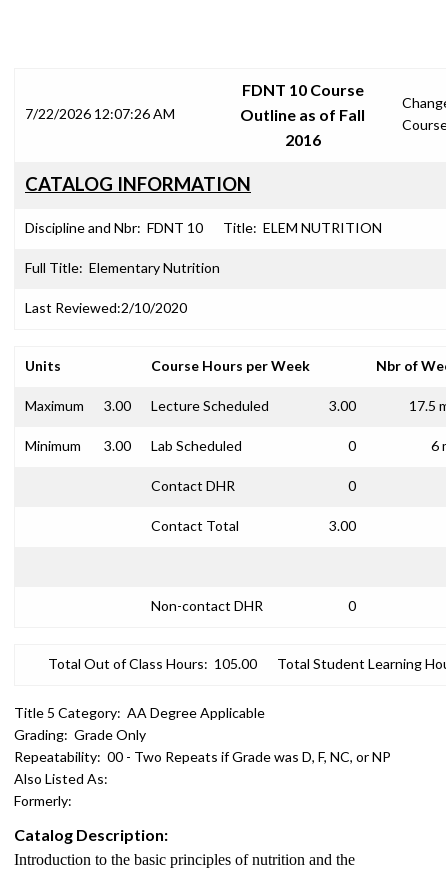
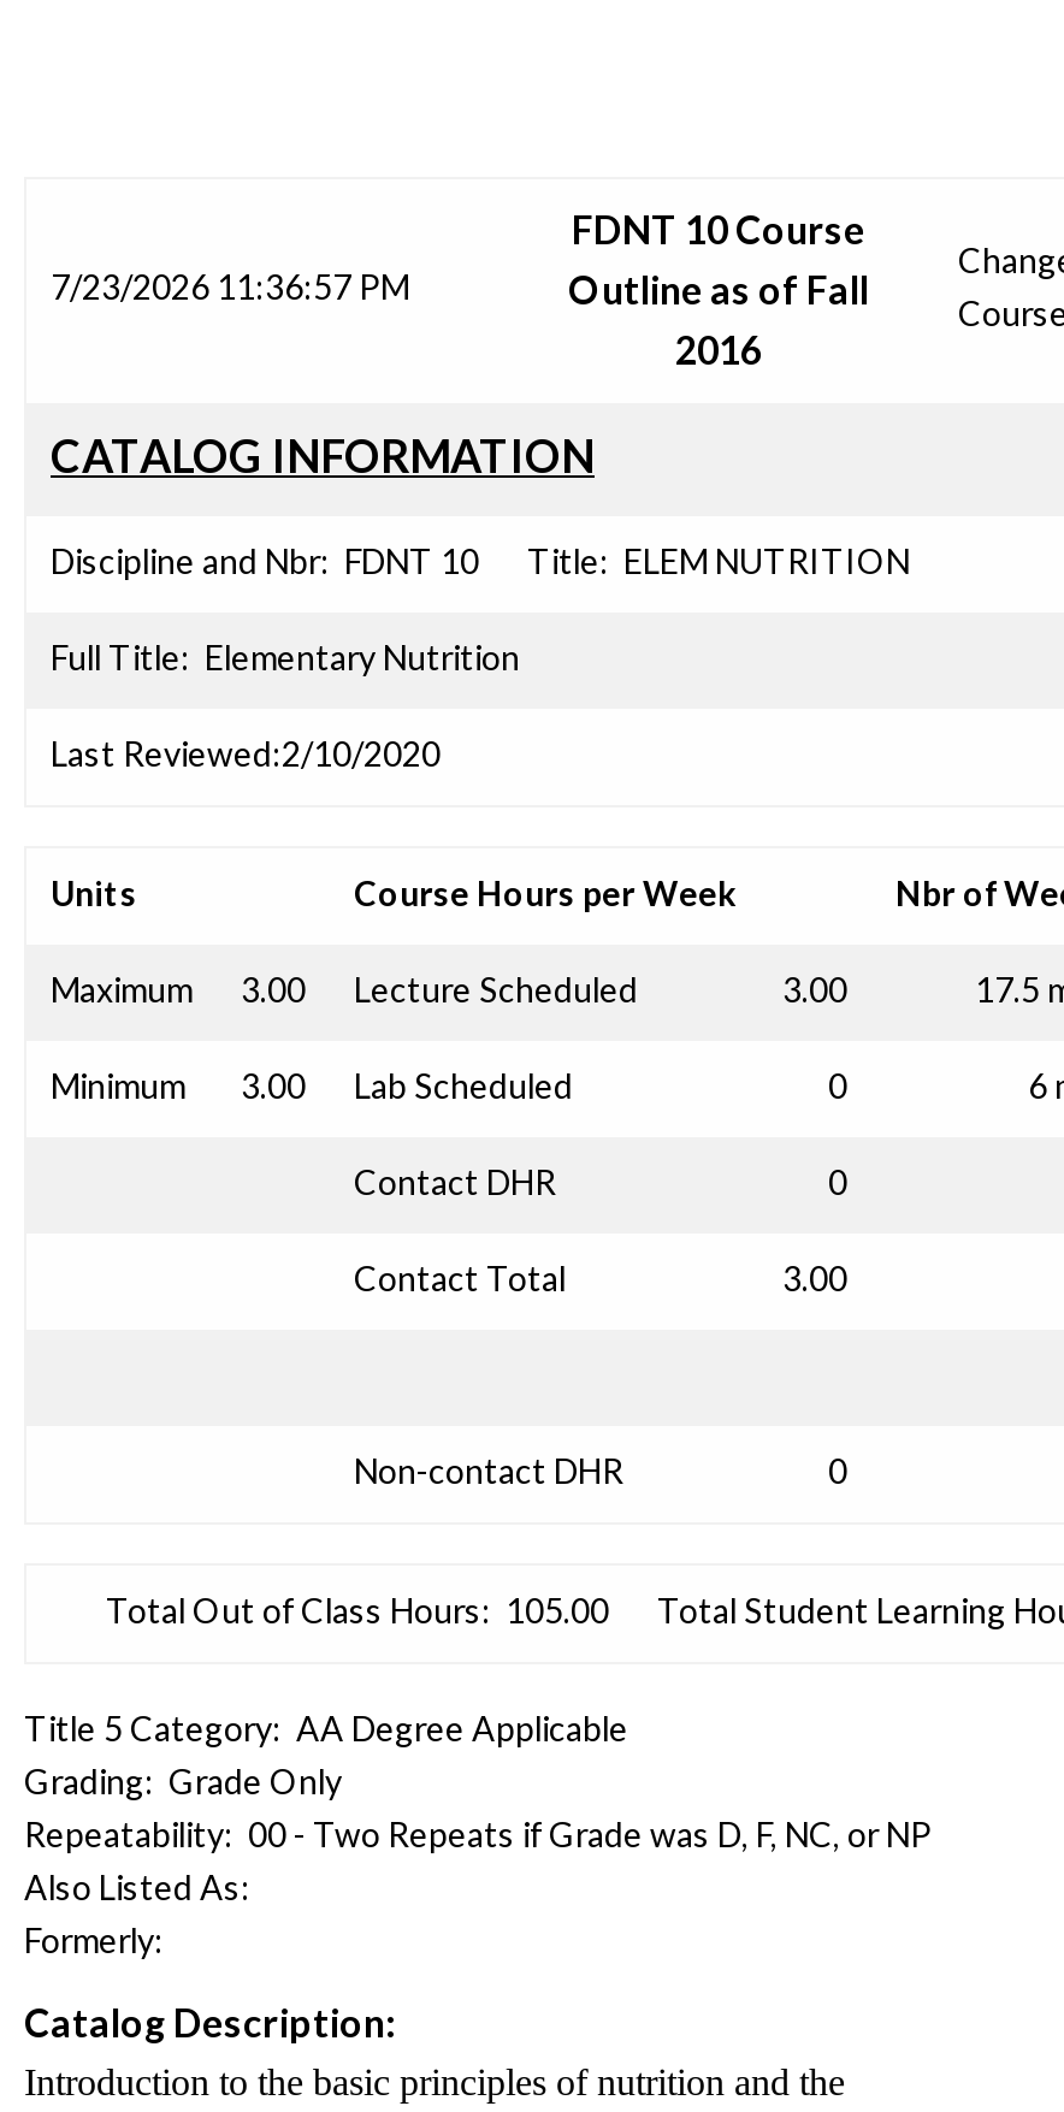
- 7/22/2026 12:07:26 AM
+ 7/23/2026 11:36:57 PM
